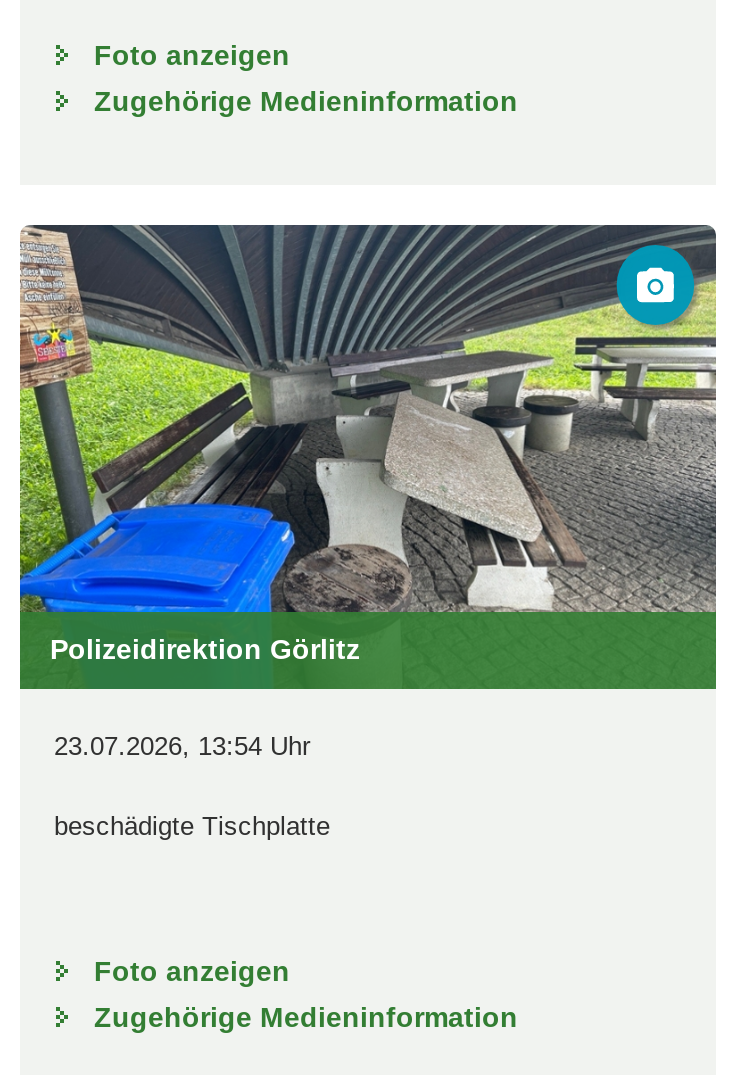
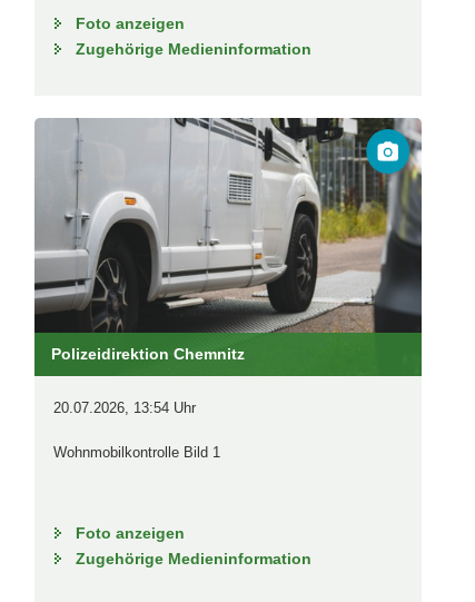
- [image]
- Polizeidirektion Görlitz
+ [image]
+ Polizeidirektion Chemnitz

- 23.07.2026, 13:54 Uhr
+ 20.07.2026, 13:54 Uhr

- beschädigte Tischplatte
+ Wohnmobilkontrolle Bild 1
